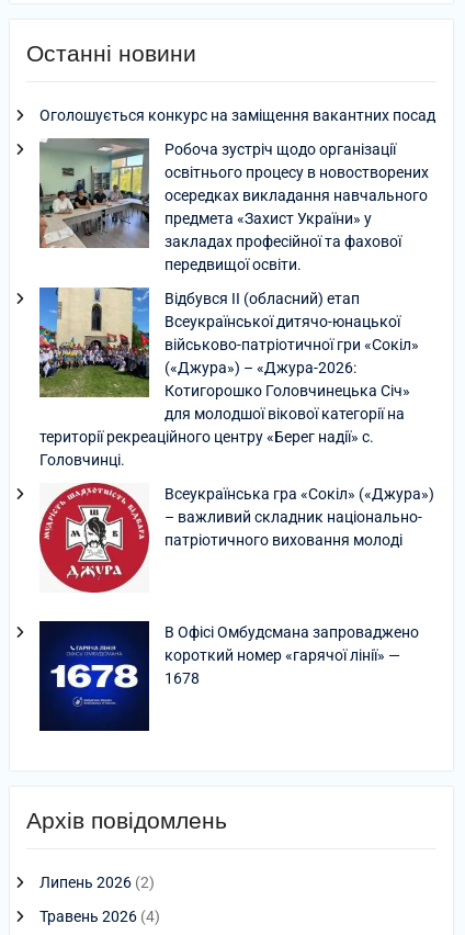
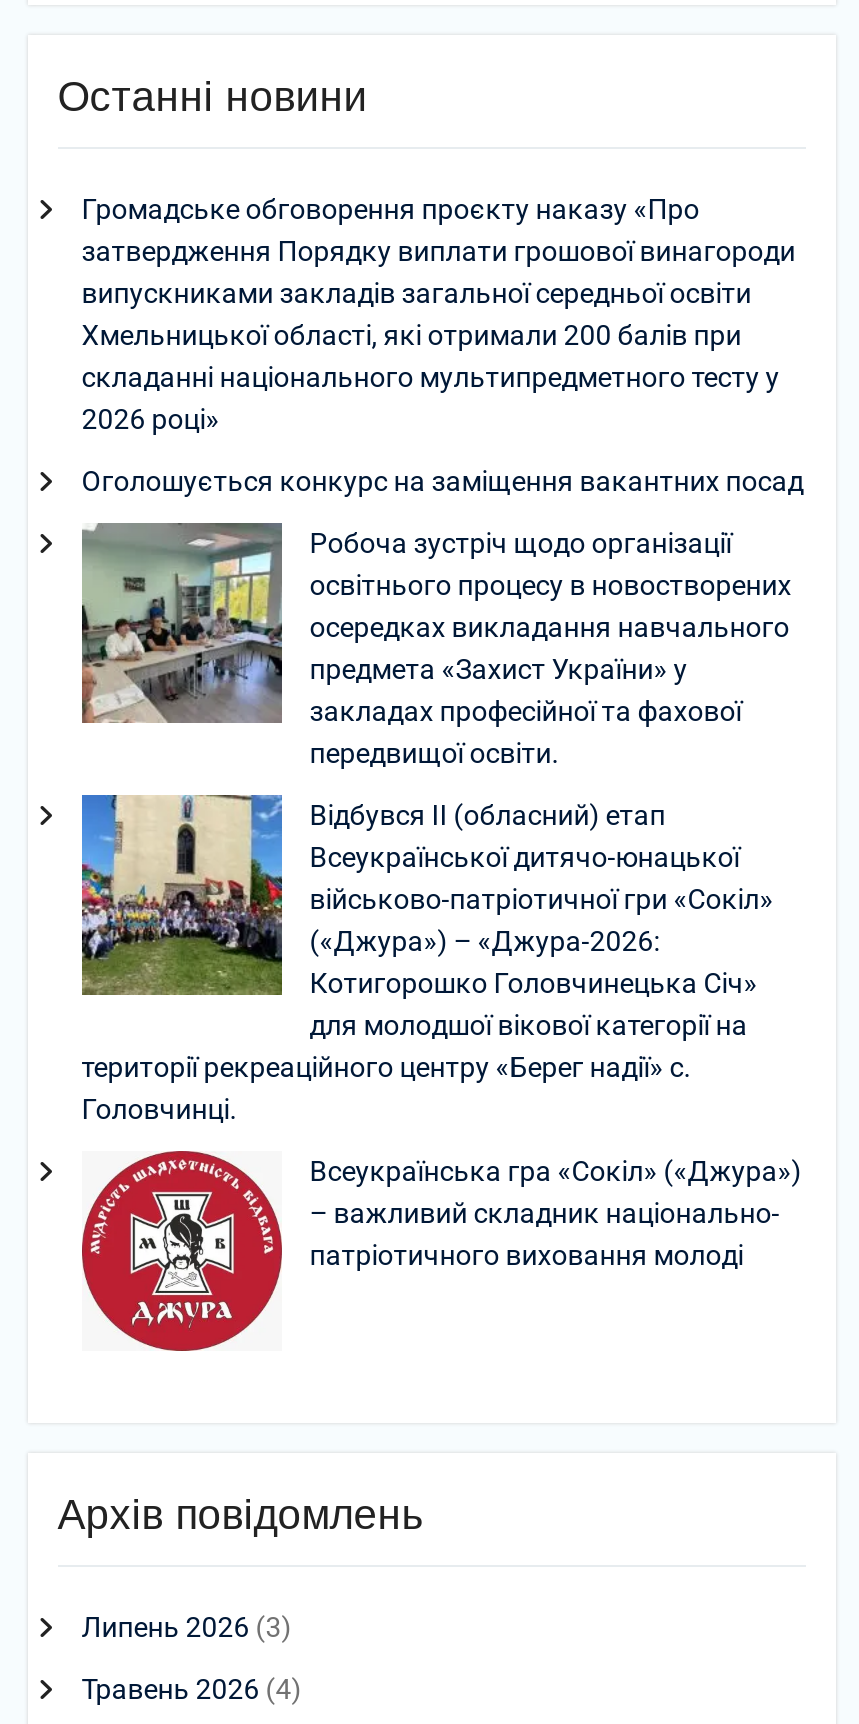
+ Громадське обговорення проєкту наказу «Про
+ затвердження Порядку виплати грошової винагороди
+ випускниками закладів загальної середньої освіти
+ Хмельницької області, які отримали 200 балів при
+ складанні національного мультипредметного тесту у
+ 2026 році»

moved down: [image] | Оголошується конкурс на заміщення вакантних посад | Робоча зустріч щодо організації | ... | – важливий складник національно- | патріотичного виховання молоді

- [image]
- В Офісі Омбудсмана запроваджено
- короткий номер «гарячої лінії» —
- 1678

- Липень 2026 (2)
+ Липень 2026 (3)
